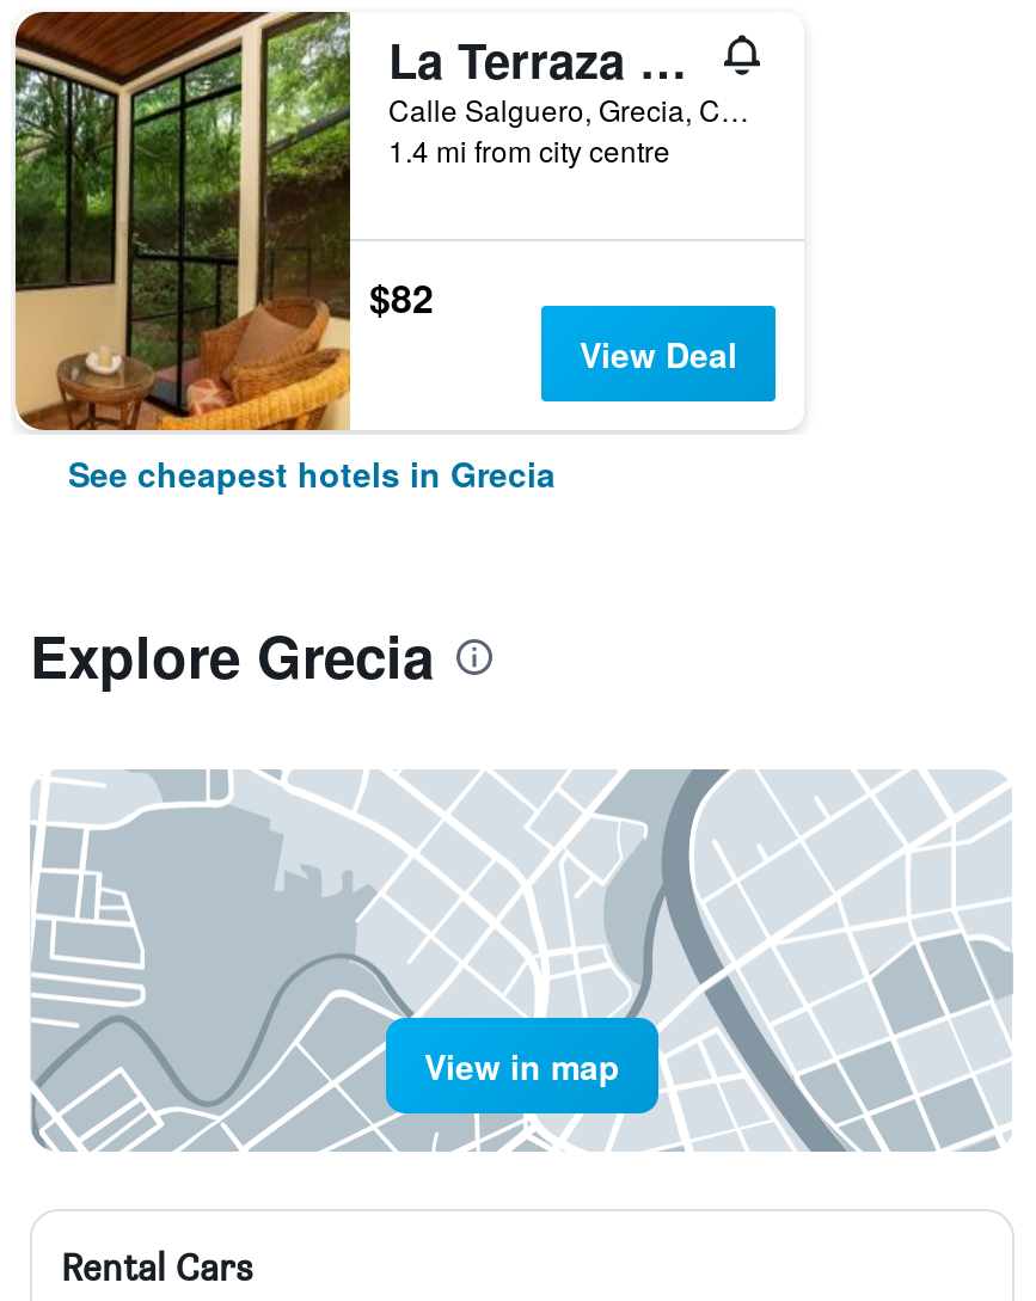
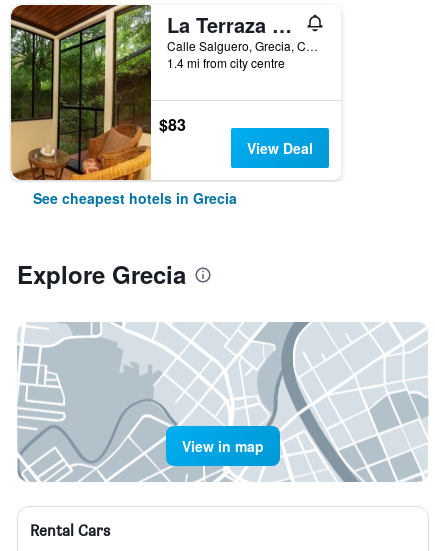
- $82
+ $83
